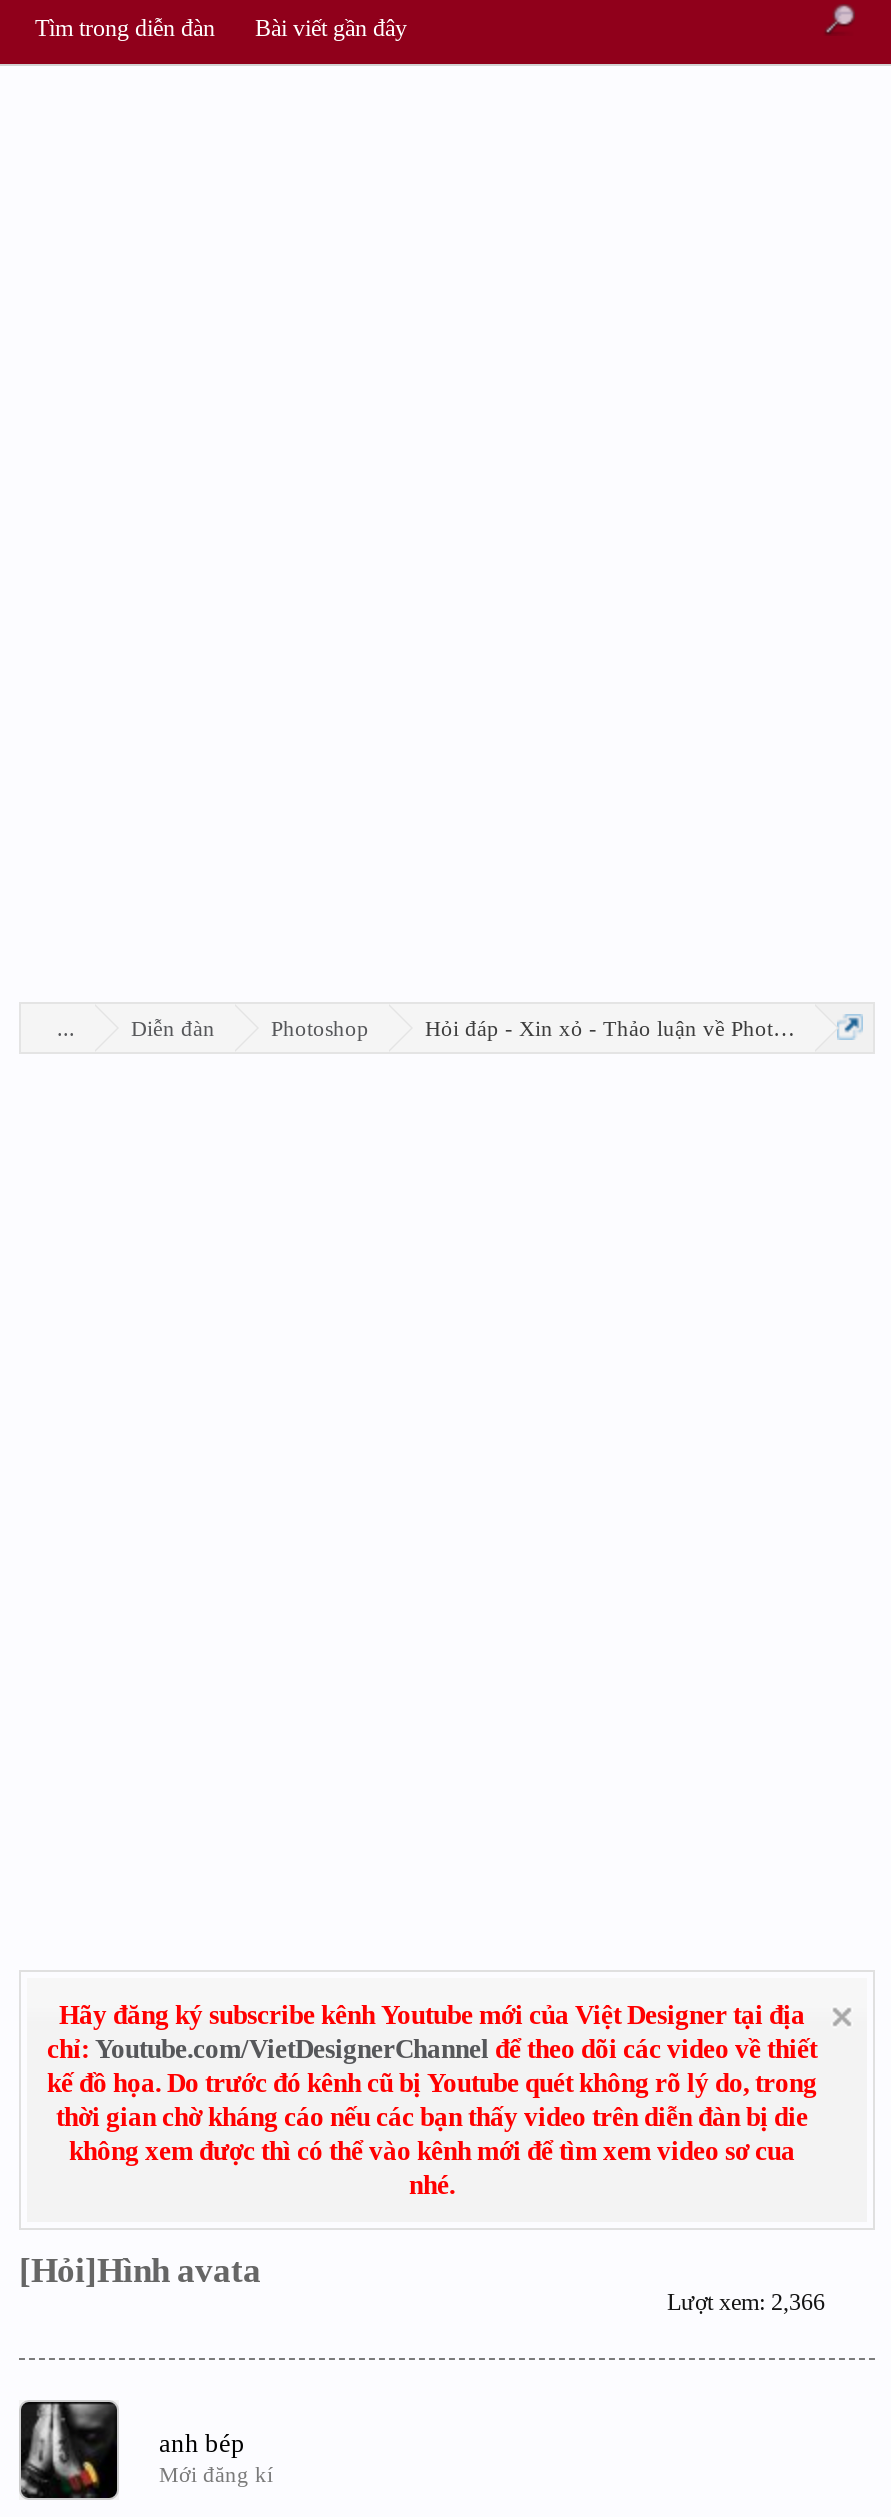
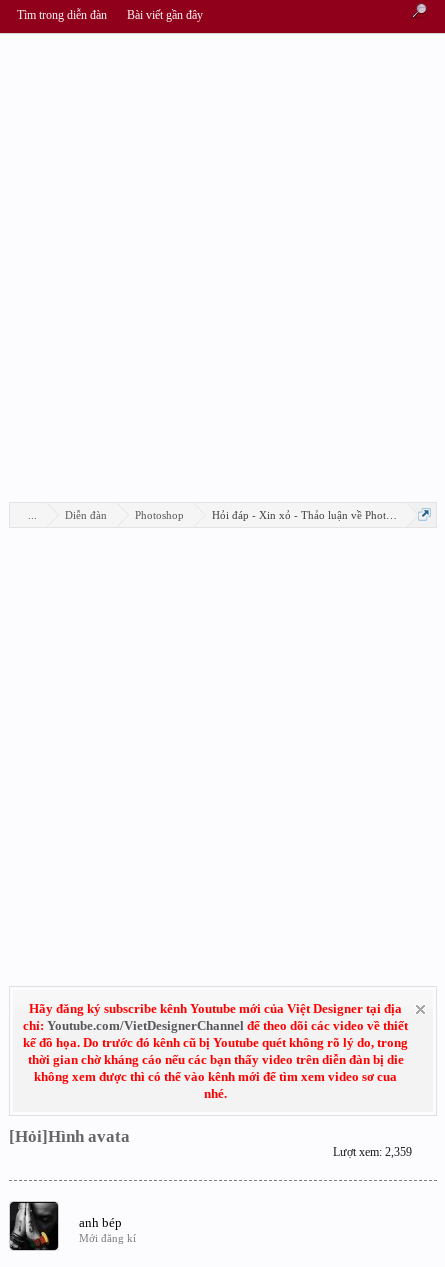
- Lượt xem: 2,366
+ Lượt xem: 2,359
